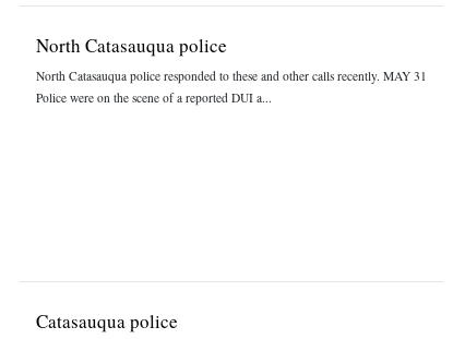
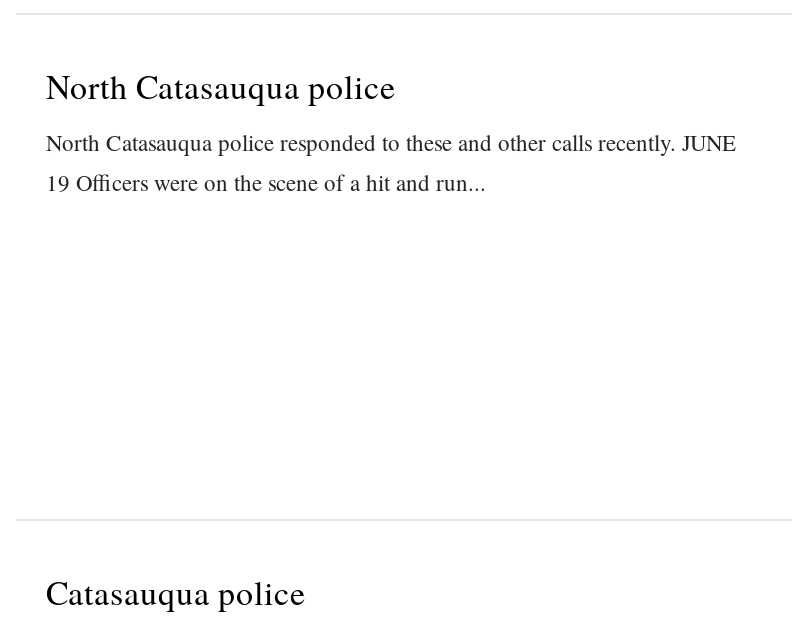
- North Catasauqua police responded to these and other calls recently. MAY 31
- Police were on the scene of a reported DUI a...
+ North Catasauqua police responded to these and other calls recently. JUNE
+ 19 Officers were on the scene of a hit and run...
